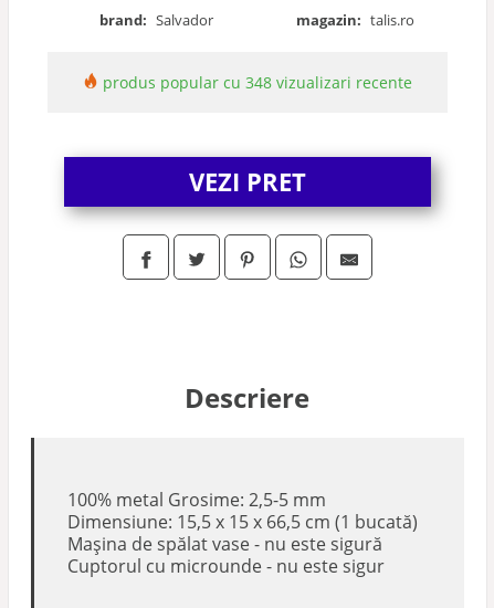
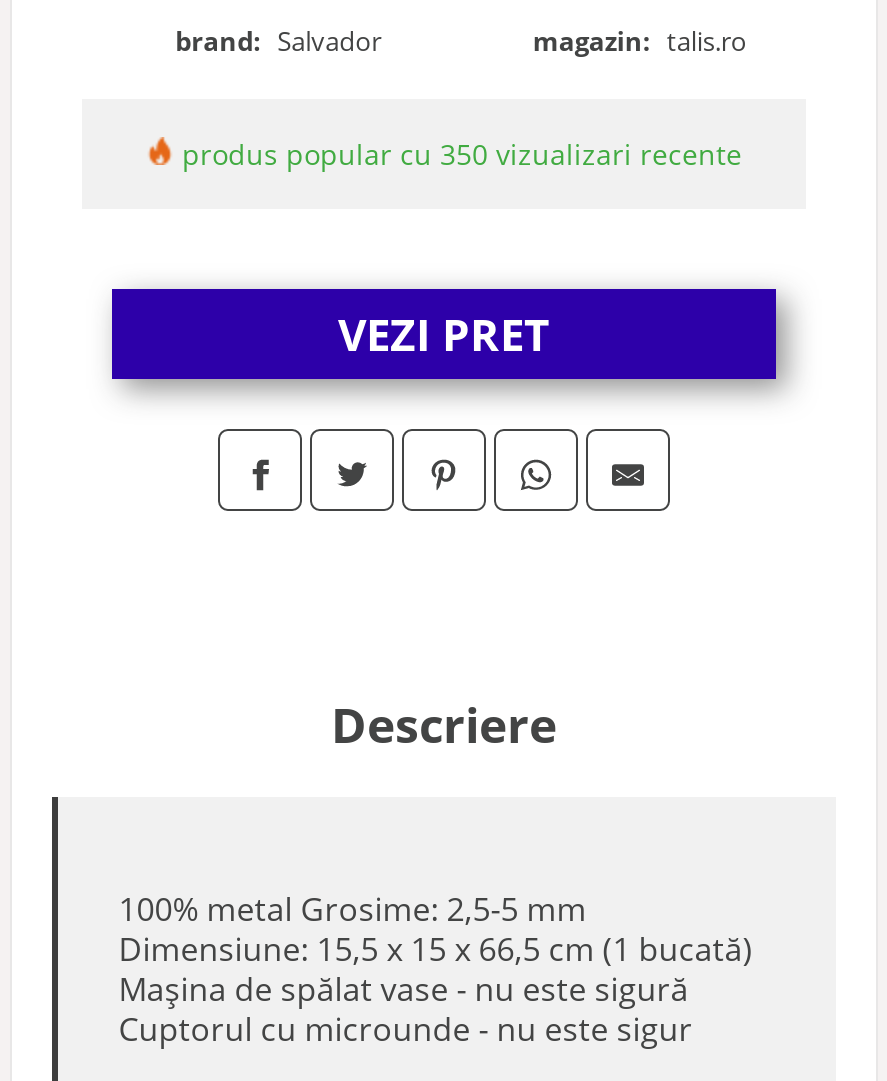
- produs popular cu 348 vizualizari recente
+ produs popular cu 350 vizualizari recente
